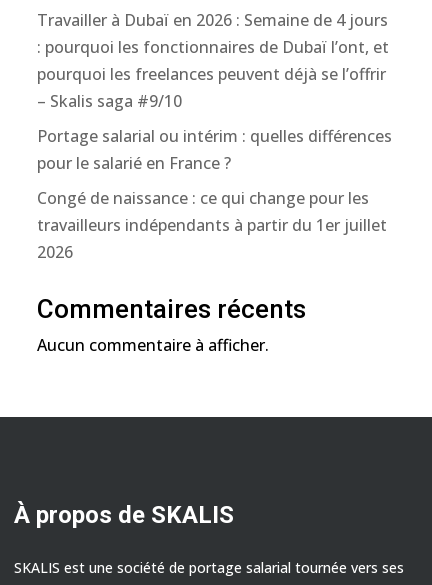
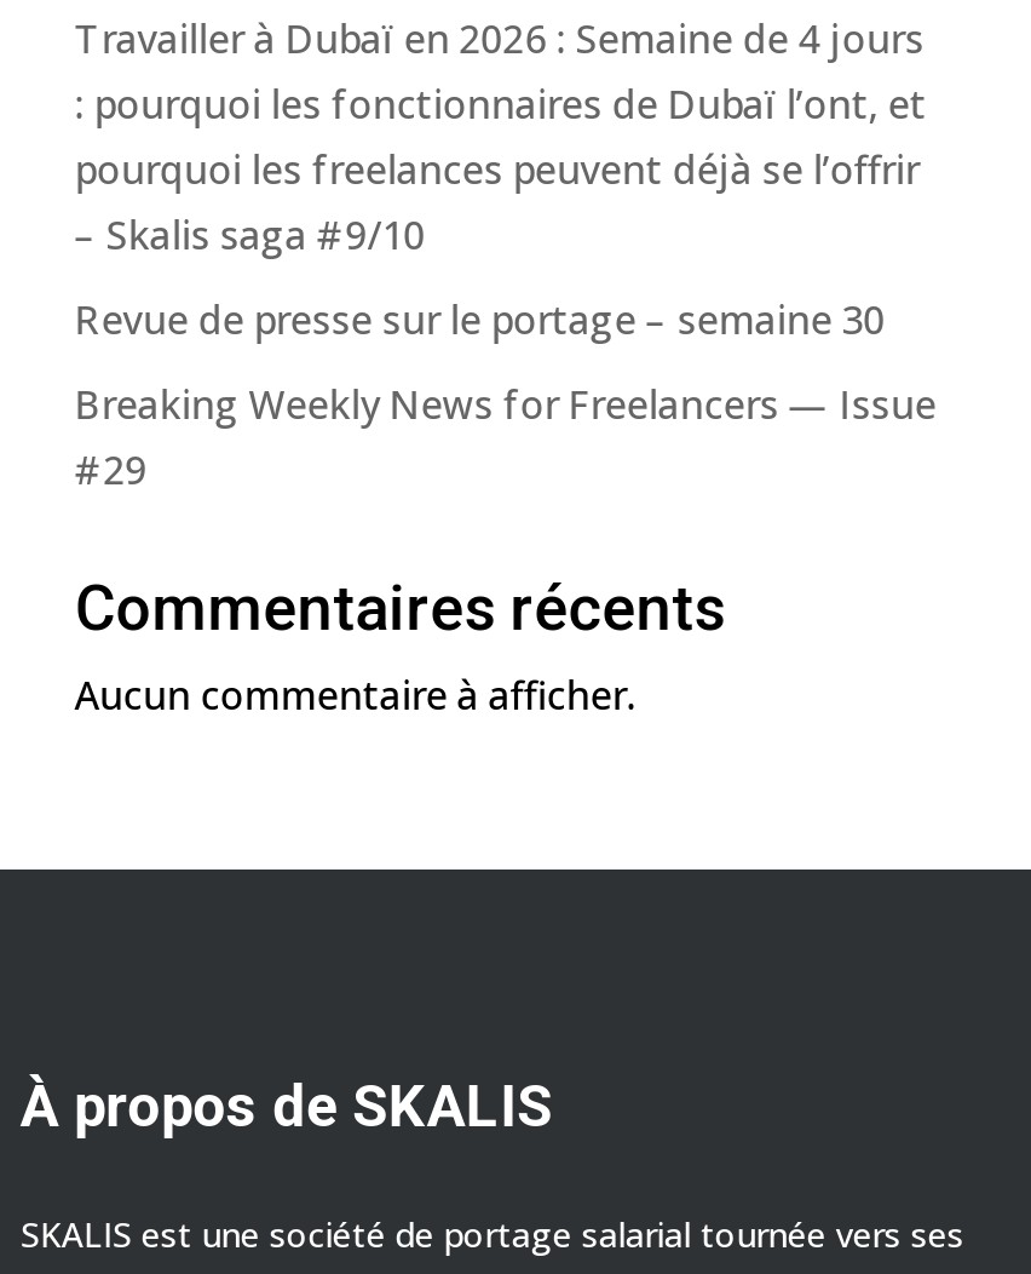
- Portage salarial ou intérim : quelles différences
- pour le salarié en France ?
+ Revue de presse sur le portage – semaine 30

- Congé de naissance : ce qui change pour les
- travailleurs indépendants à partir du 1er juillet
- 2026
+ Breaking Weekly News for Freelancers — Issue
+ #29
